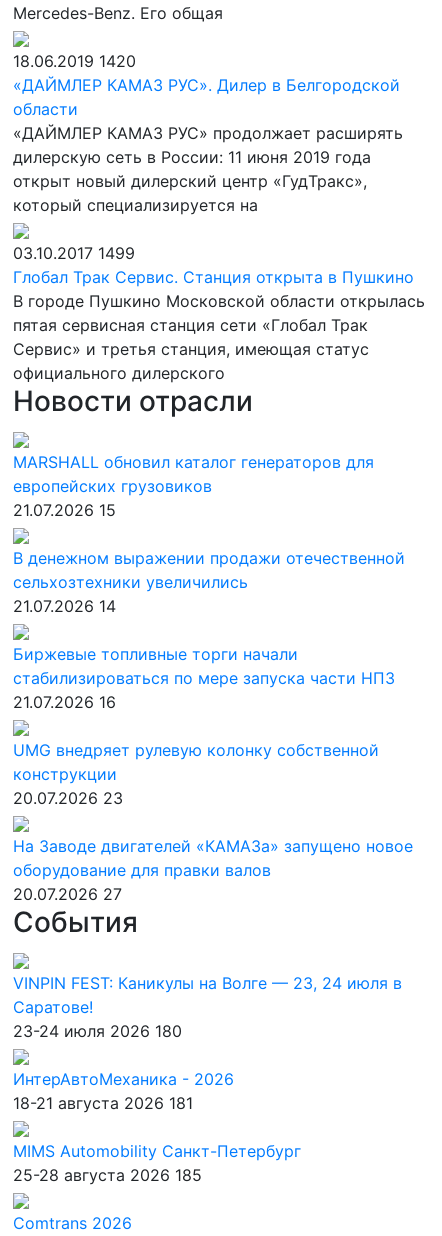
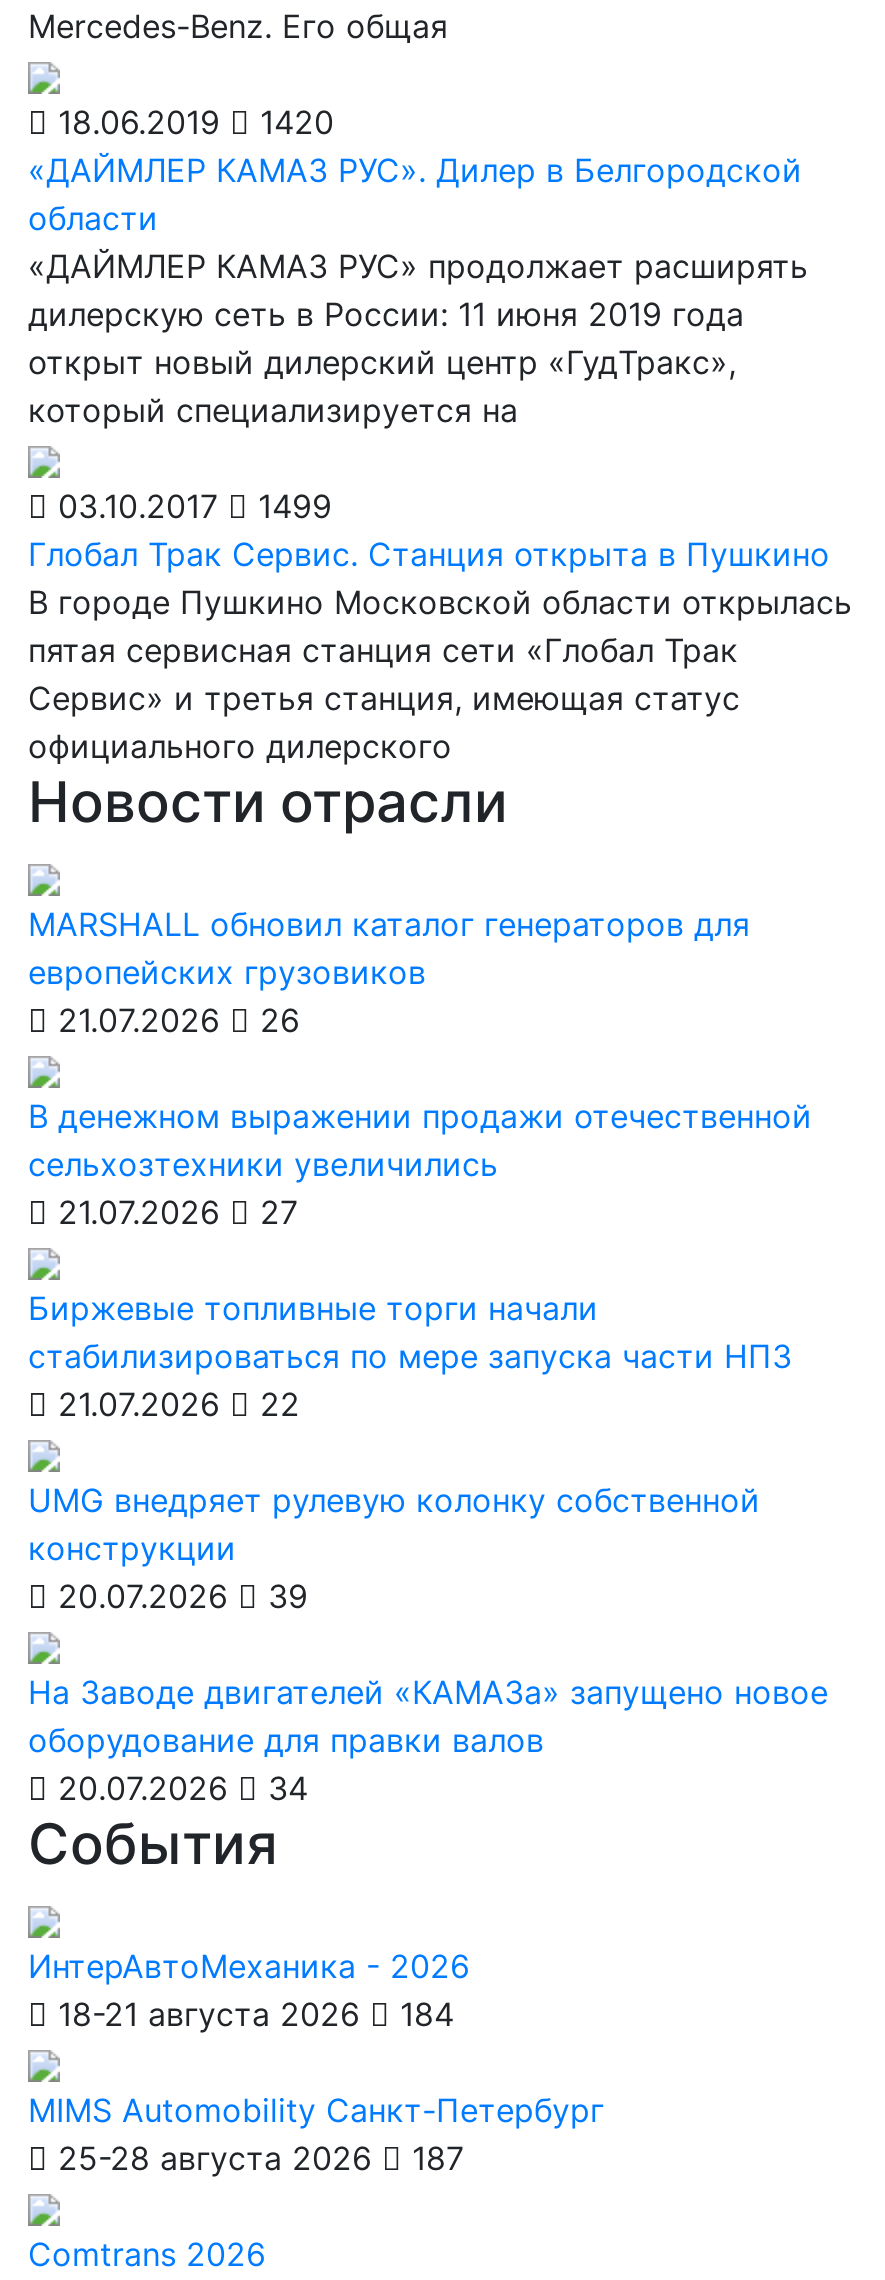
- 21.07.2026 15
+ 21.07.2026
+ 26

- 21.07.2026 14
+ 21.07.2026
+ 27

- 21.07.2026 16
+ 21.07.2026
+ 22

- 20.07.2026 23
+ 20.07.2026
+ 39

- 20.07.2026 27
+ 20.07.2026
+ 34

- VINPIN FEST: Каникулы на Волге — 23, 24 июля в
- Саратове!
- 23-24 июля 2026 180

- 18-21 августа 2026 181
+ 18-21 августа 2026
+ 184

- 25-28 августа 2026 185
+ 25-28 августа 2026
+ 187
